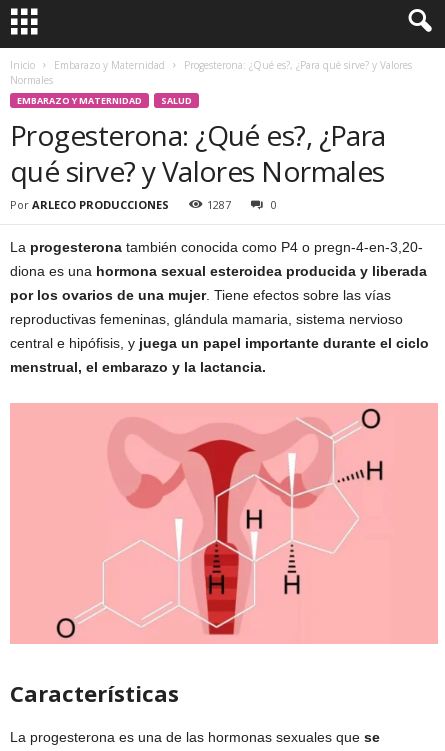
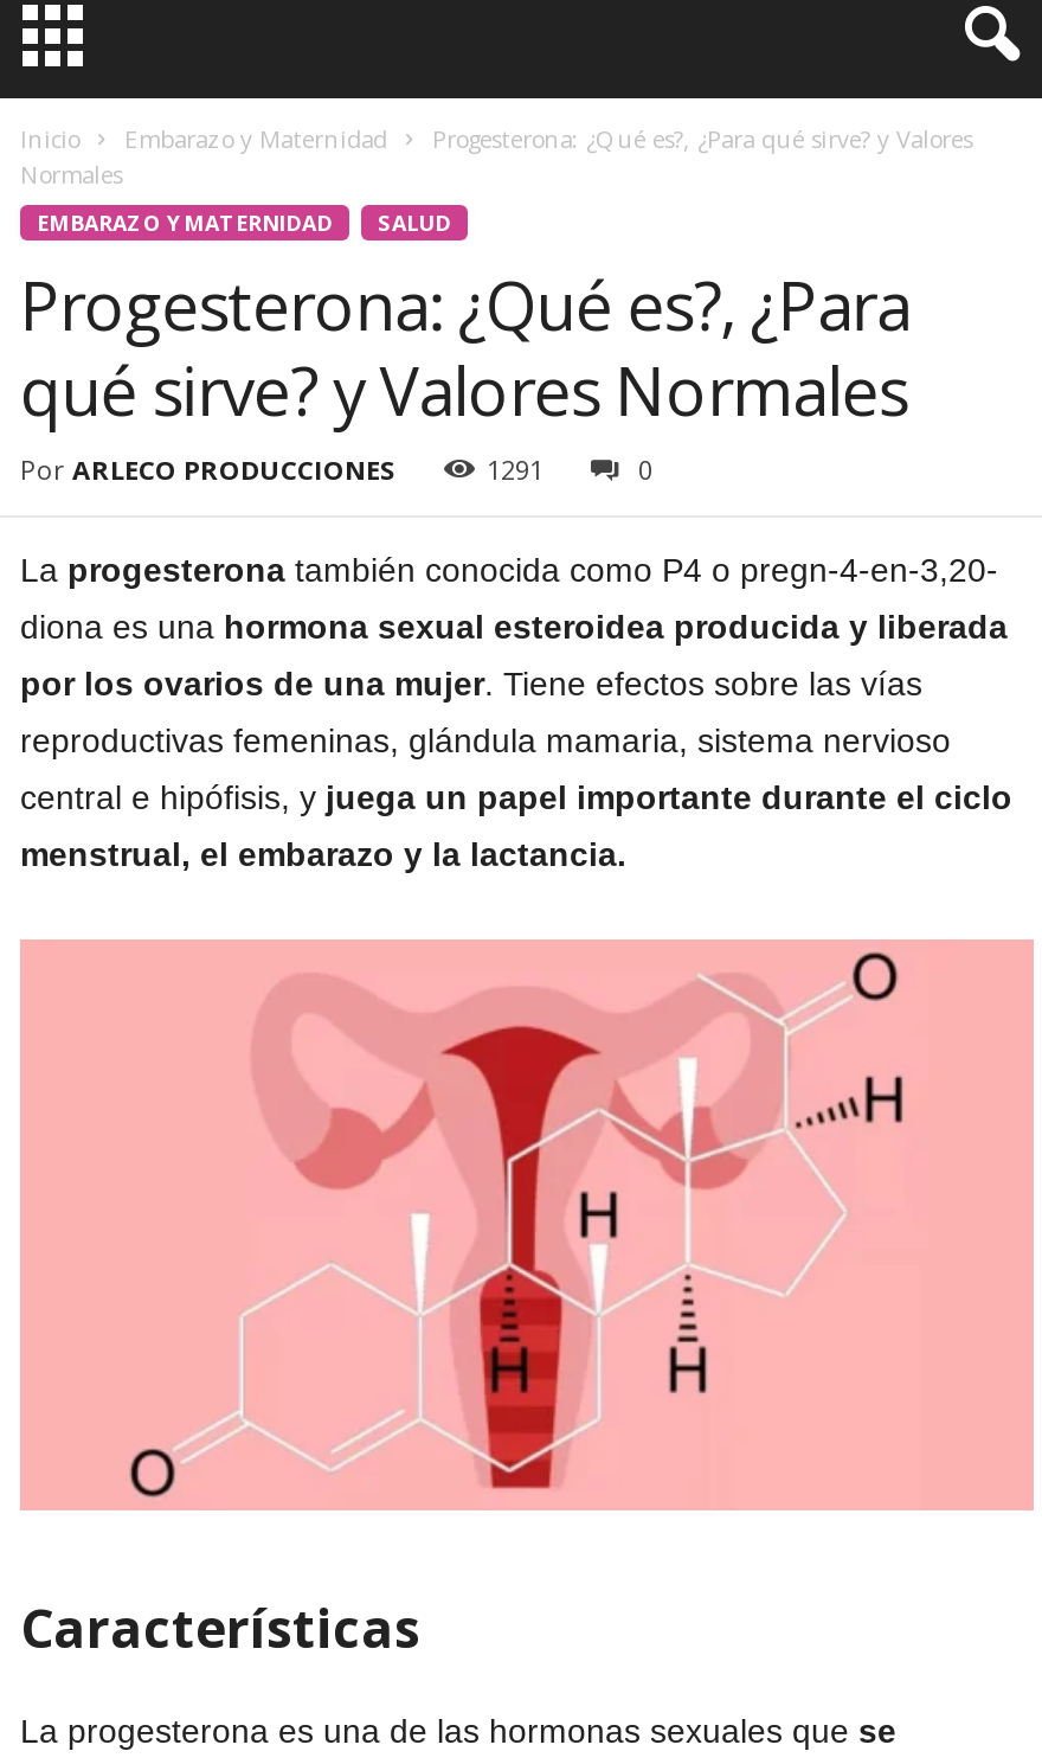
- 1287
+ 1291
